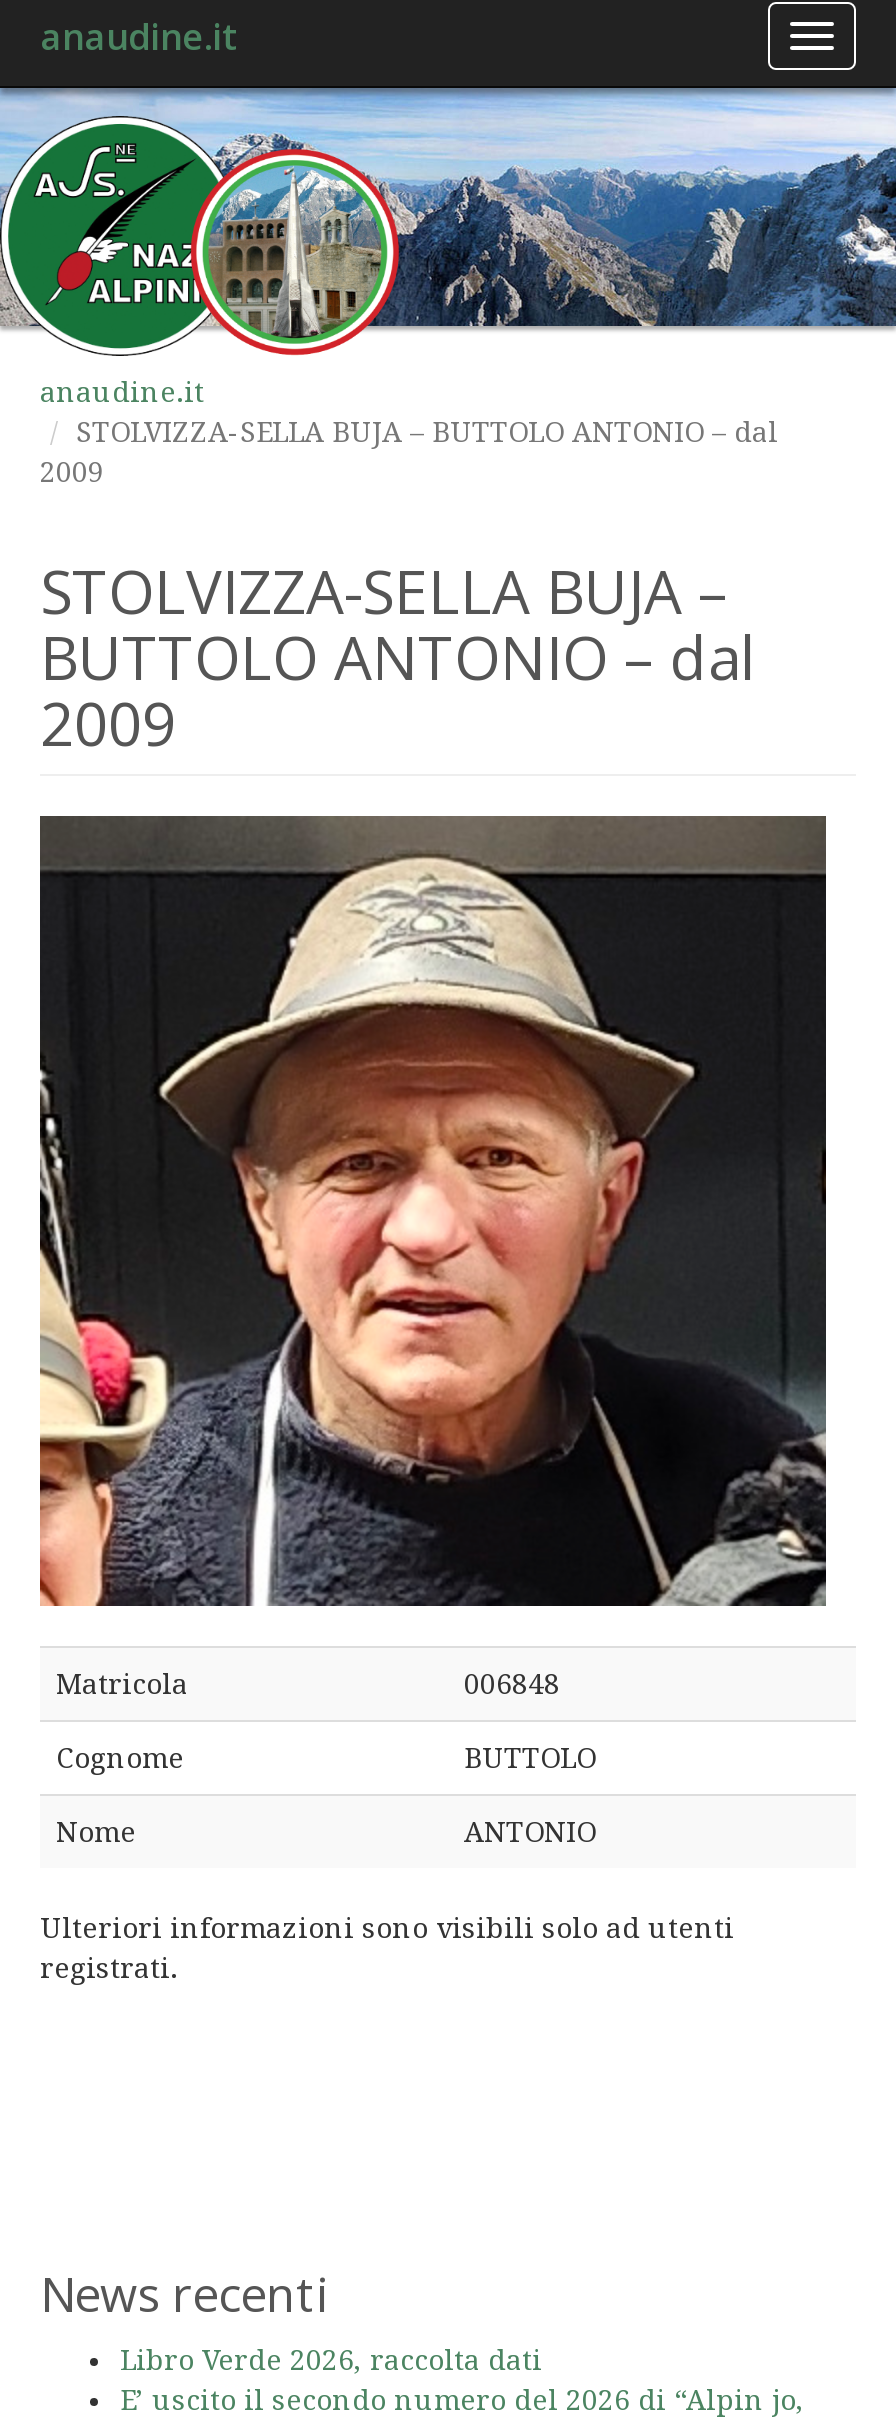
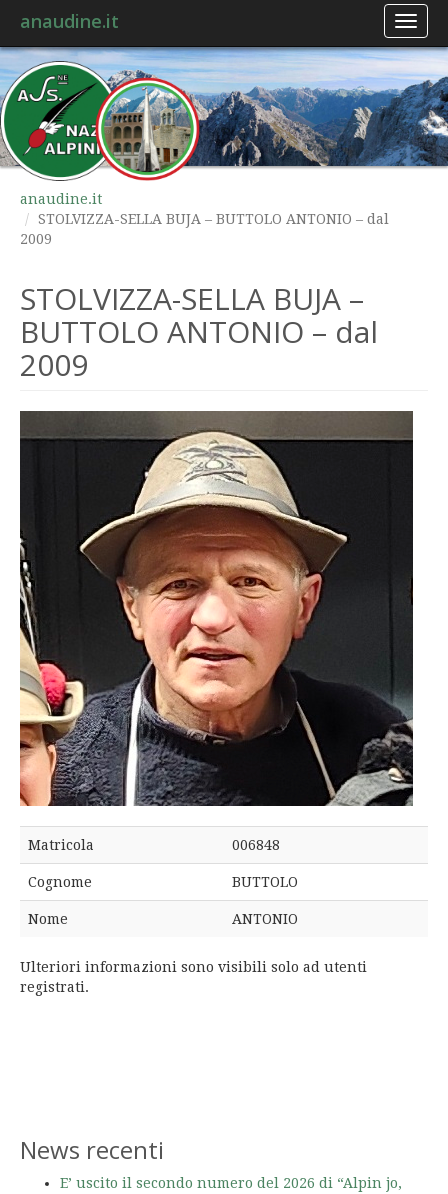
- Libro Verde 2026, raccolta dati
